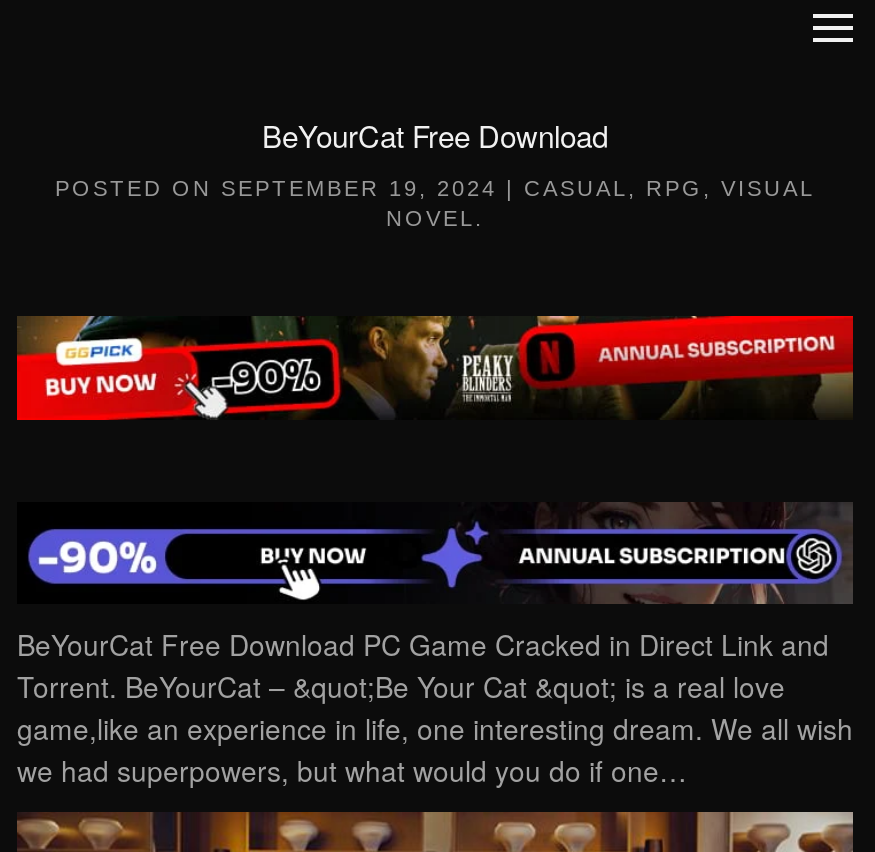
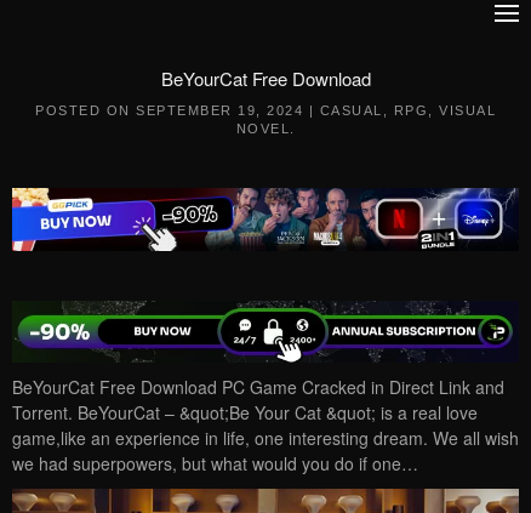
- [image]
+ [image]

- [image]
+ [image]
